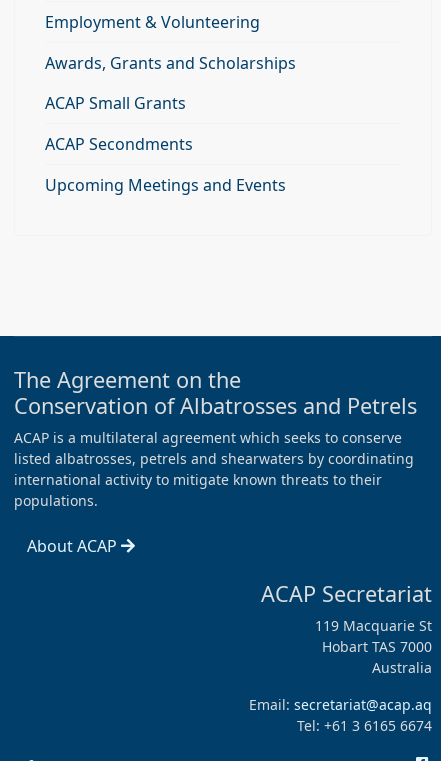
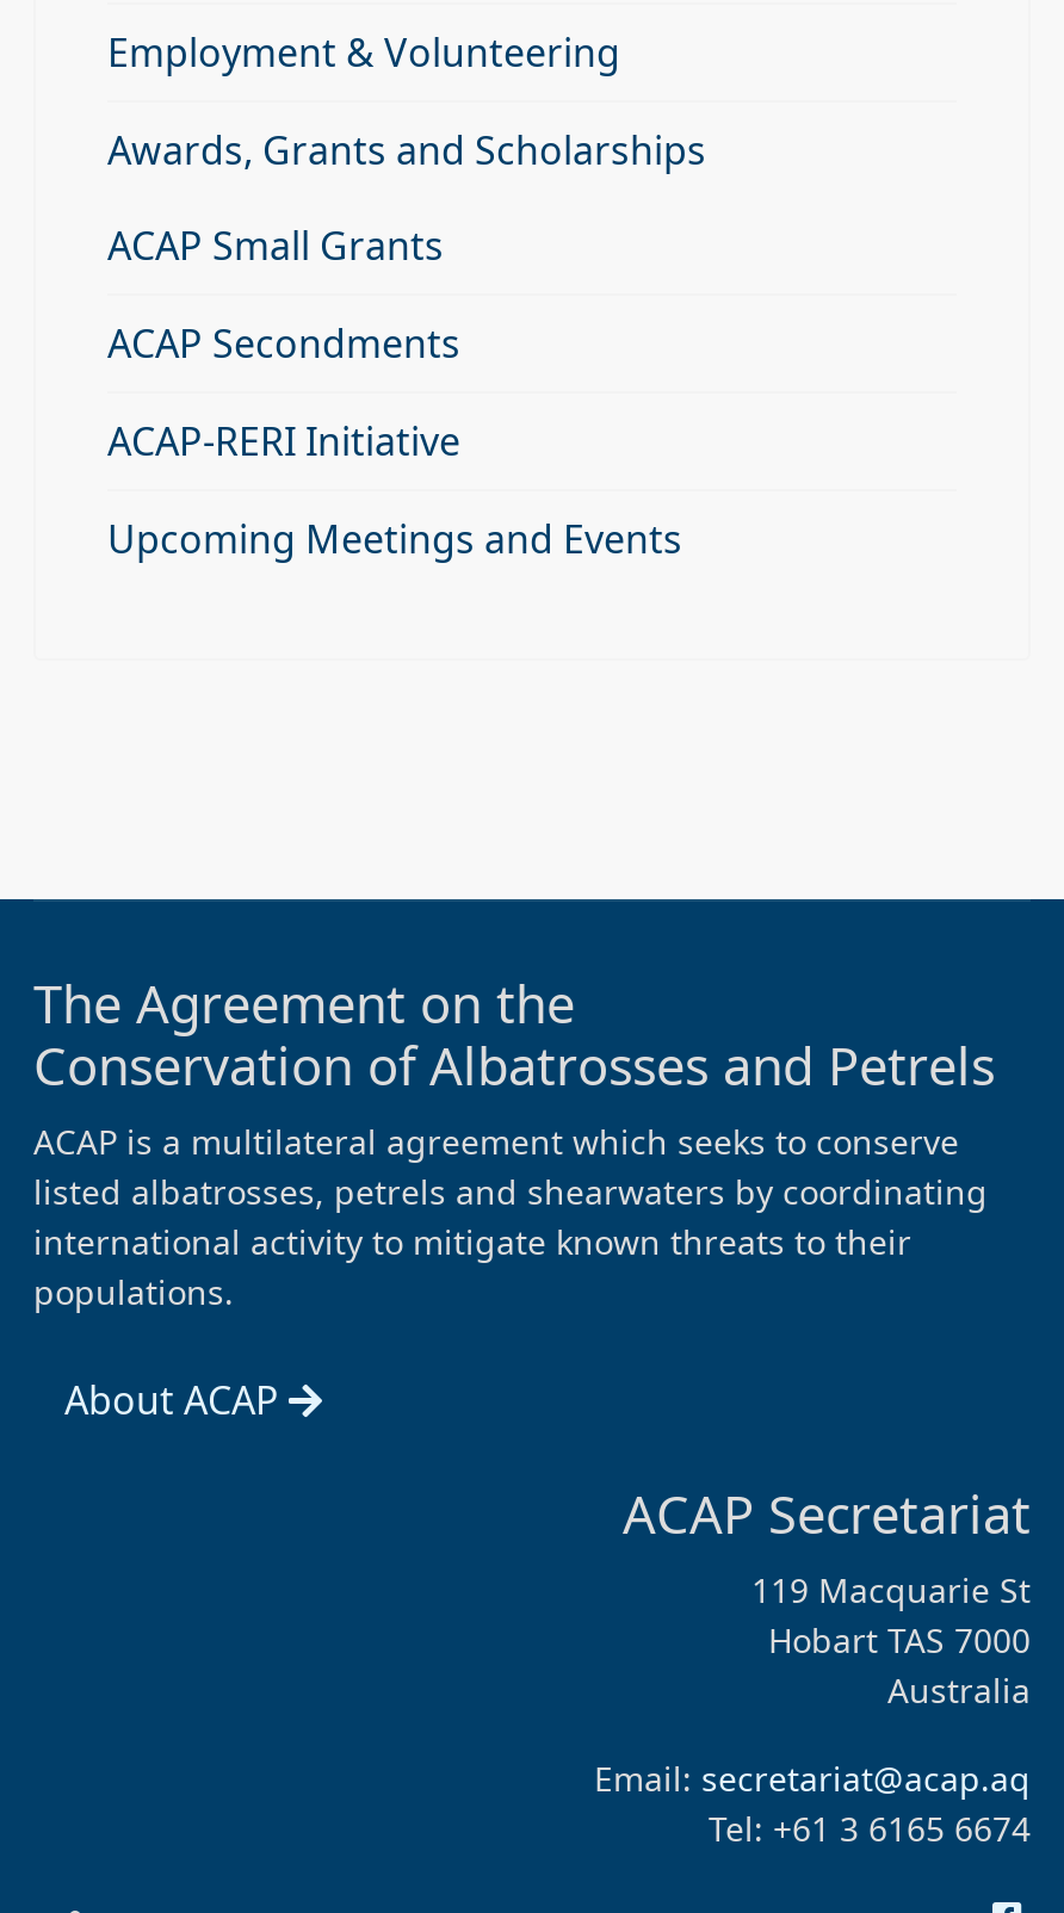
+ ACAP-RERI Initiative
